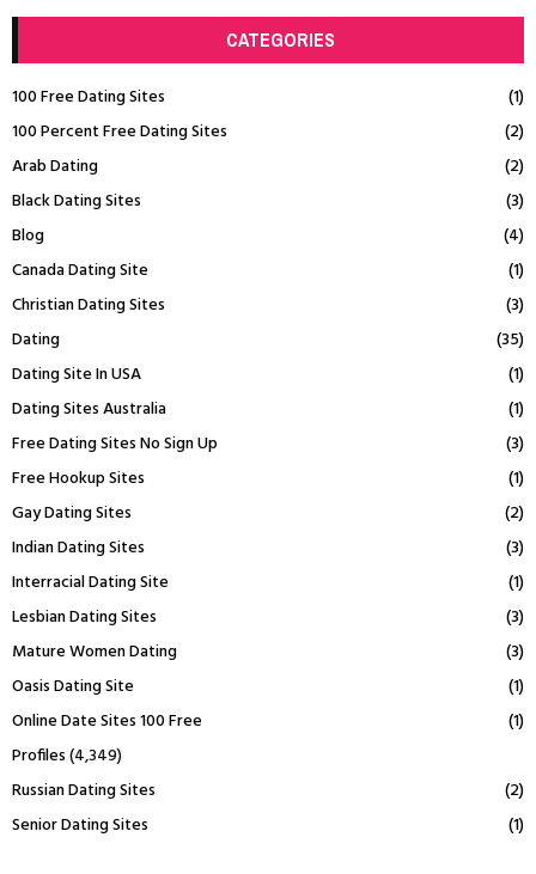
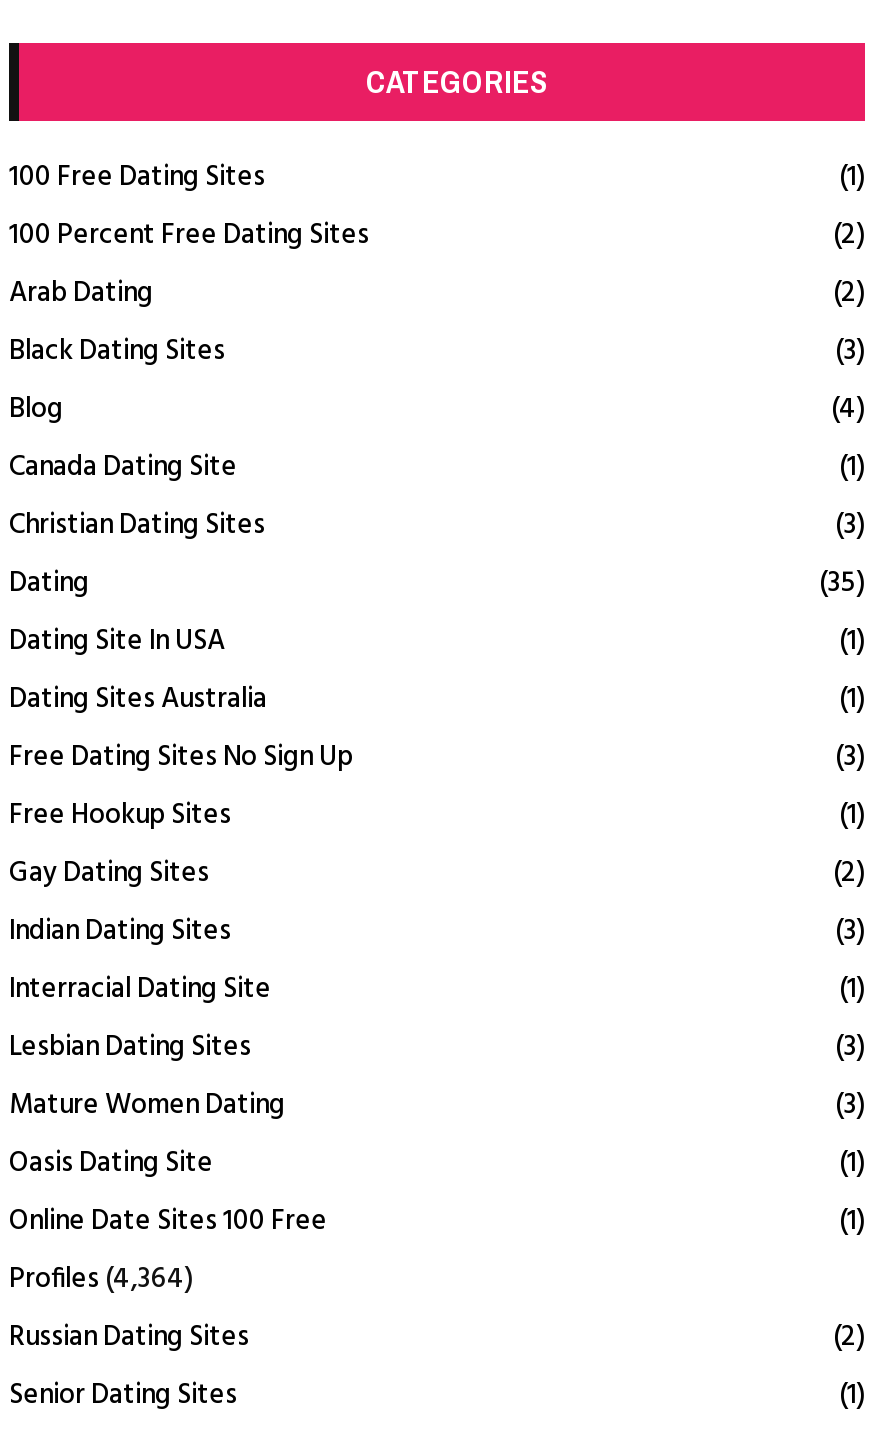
- Profiles (4,349)
+ Profiles (4,364)
